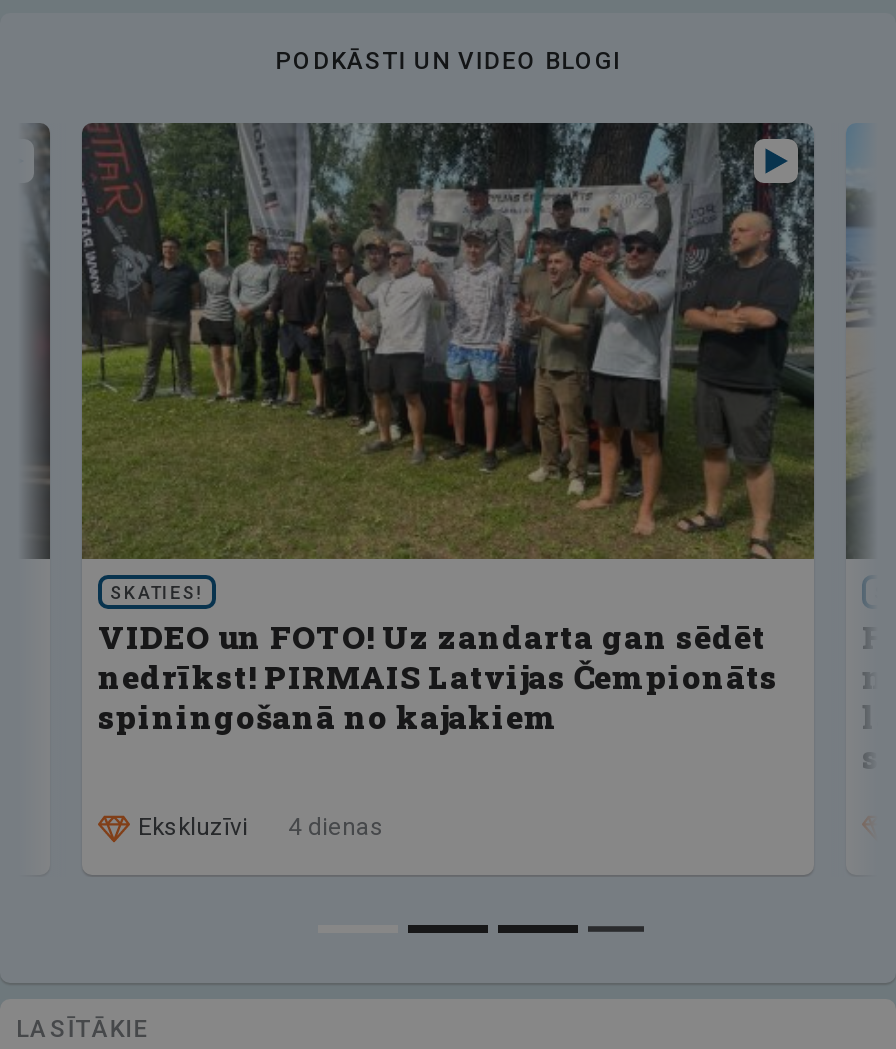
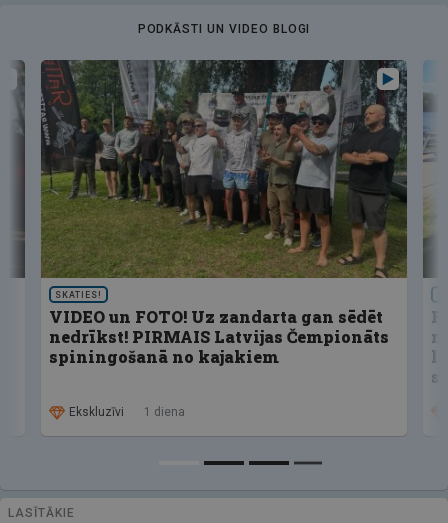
- Ekskluzīvi 4 dienas
+ Ekskluzīvi 1 diena
